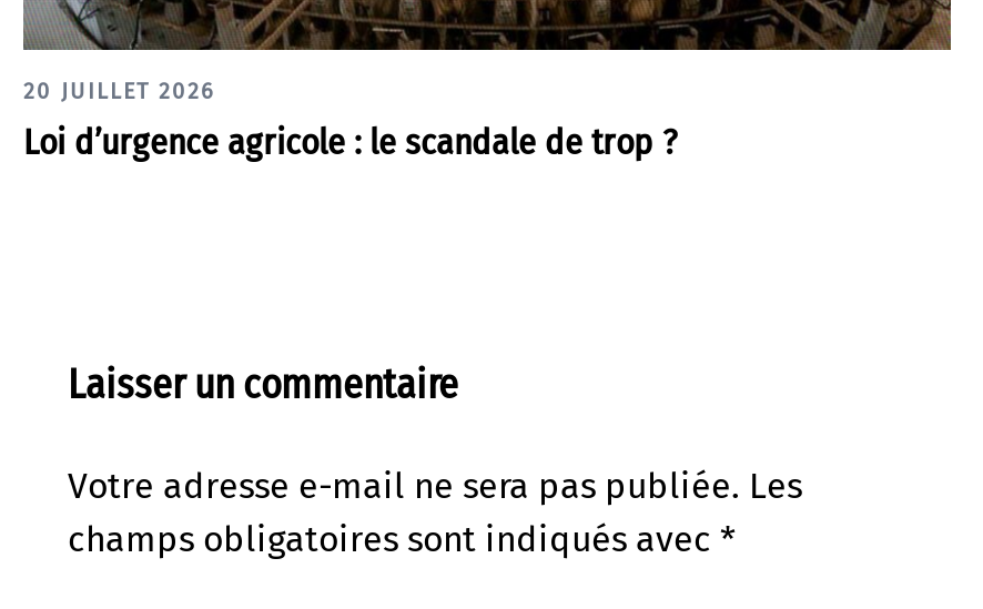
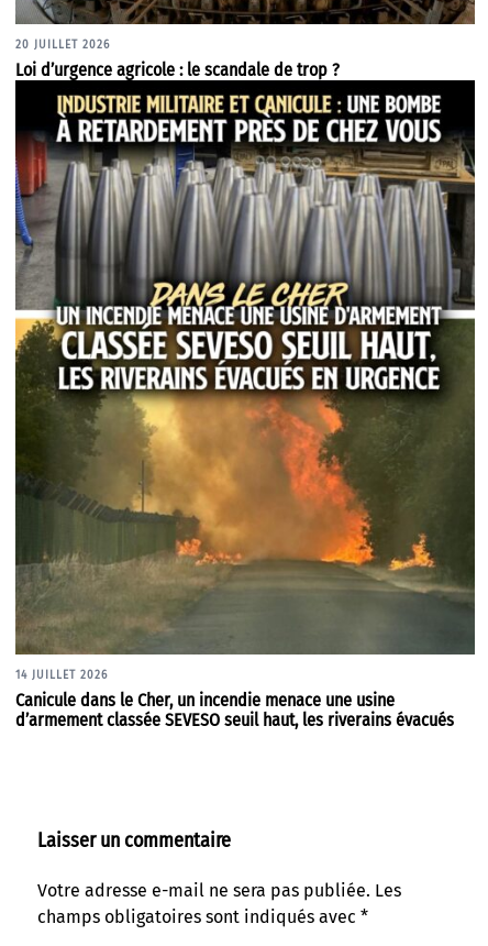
+ [image]
+ 14 JUILLET 2026
+ Canicule dans le Cher, un incendie menace une usine
+ d’armement classée SEVESO seuil haut, les riverains évacués
